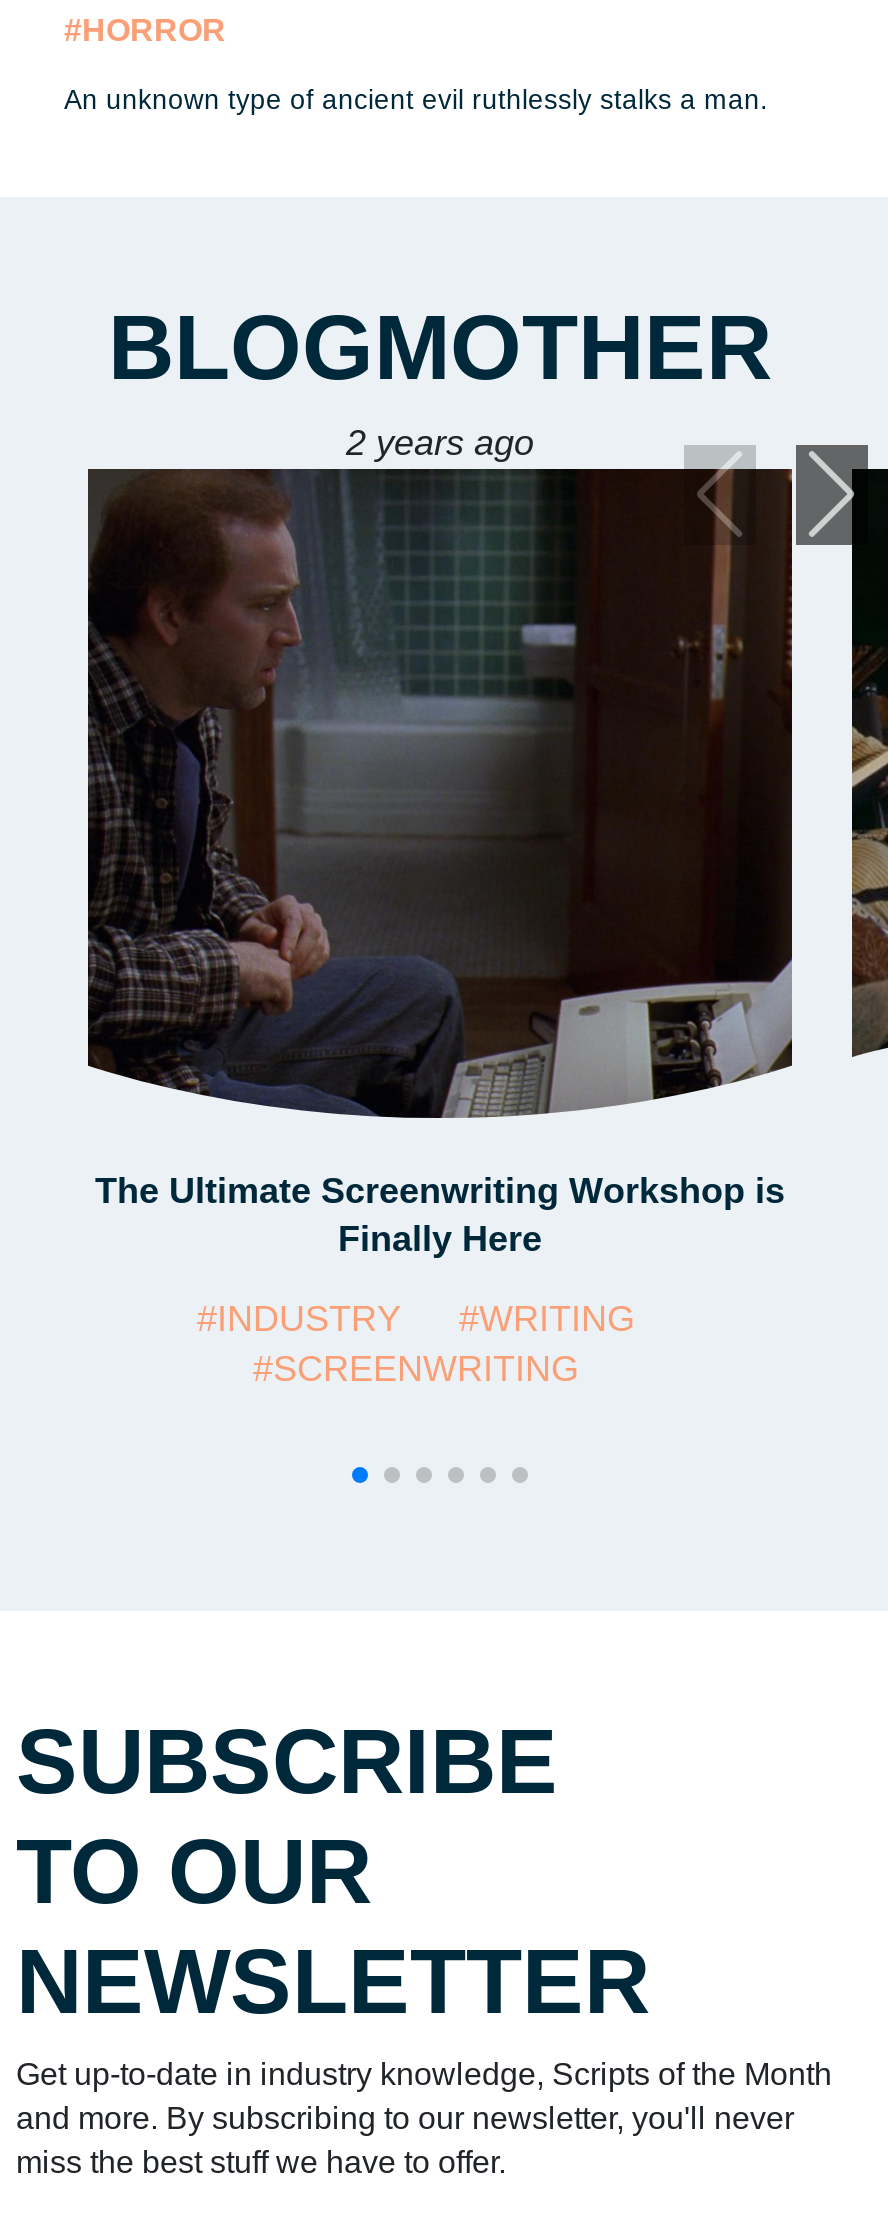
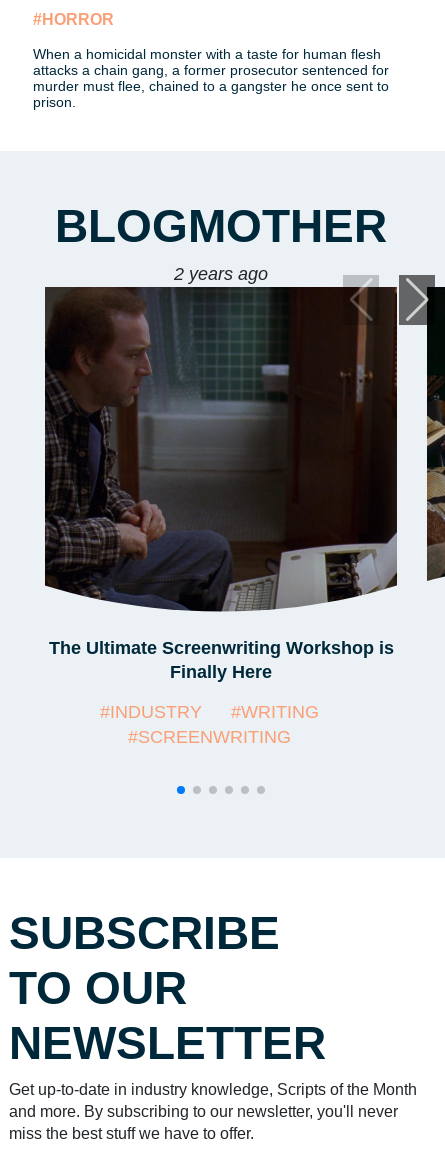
- An unknown type of ancient evil ruthlessly stalks a man.
+ When a homicidal monster with a taste for human flesh
+ attacks a chain gang, a former prosecutor sentenced for
+ murder must flee, chained to a gangster he once sent to
+ prison.
